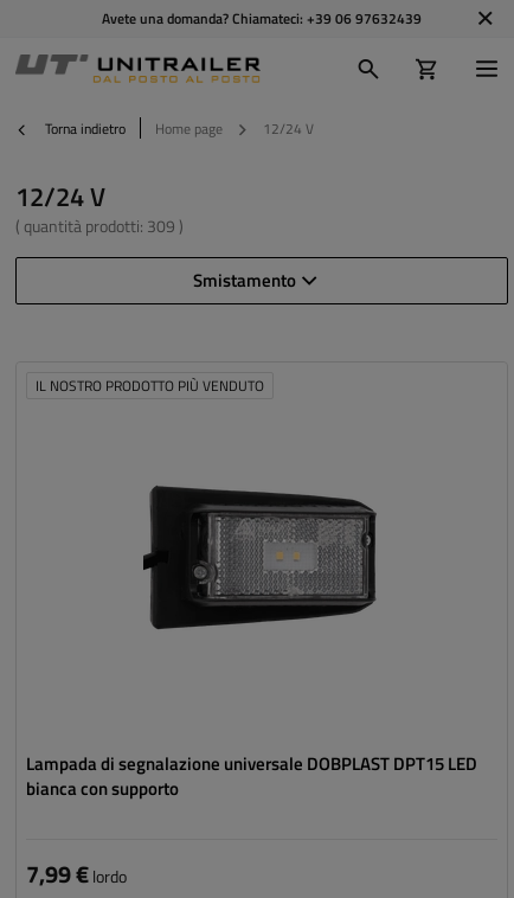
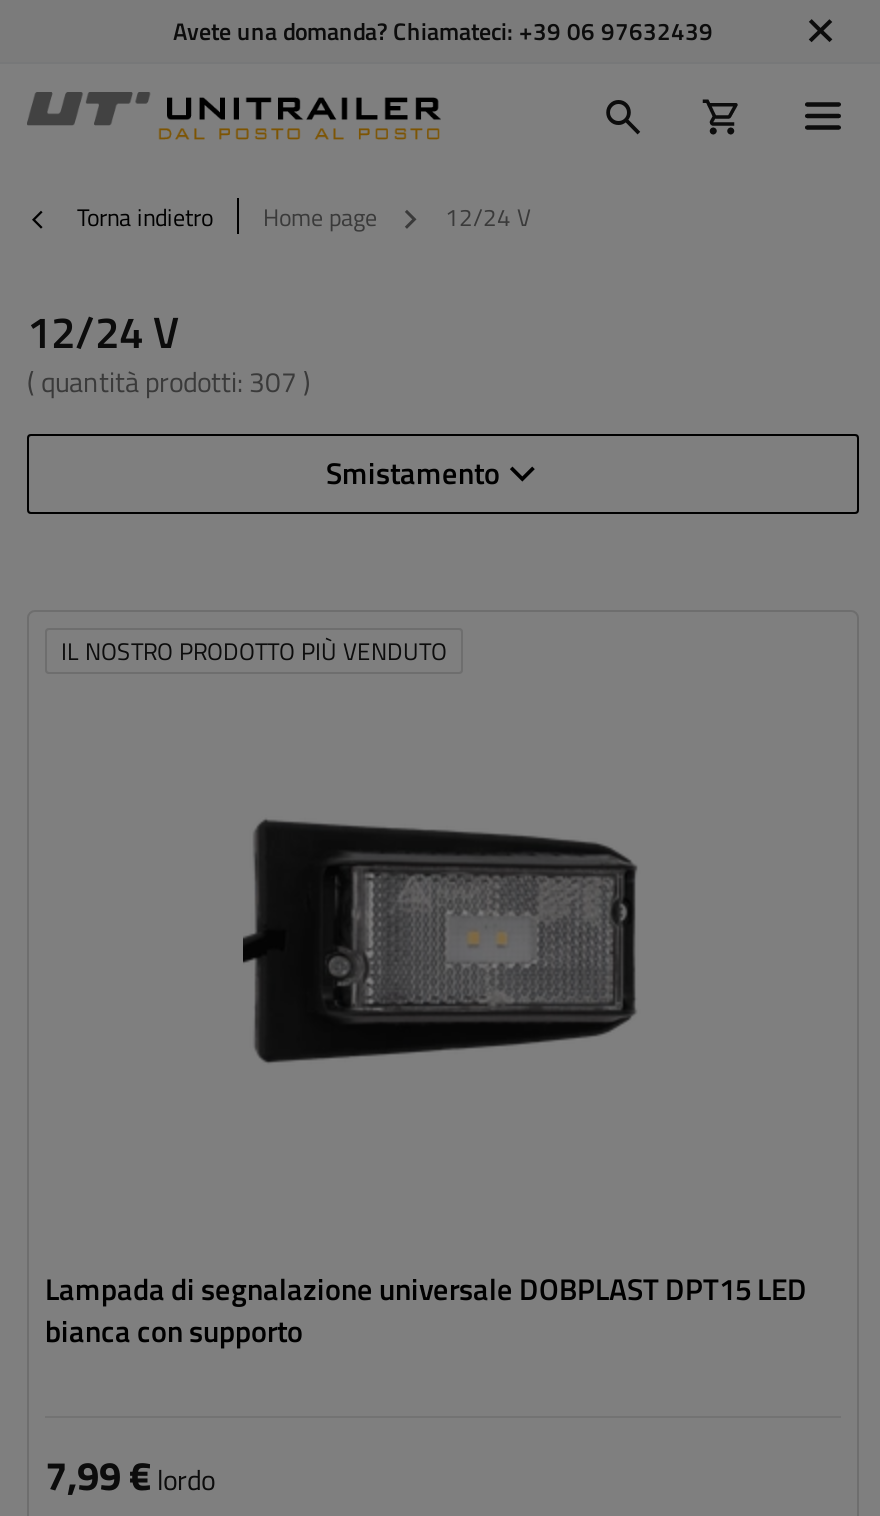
- ( quantità prodotti: 309)
+ ( quantità prodotti: 307)
